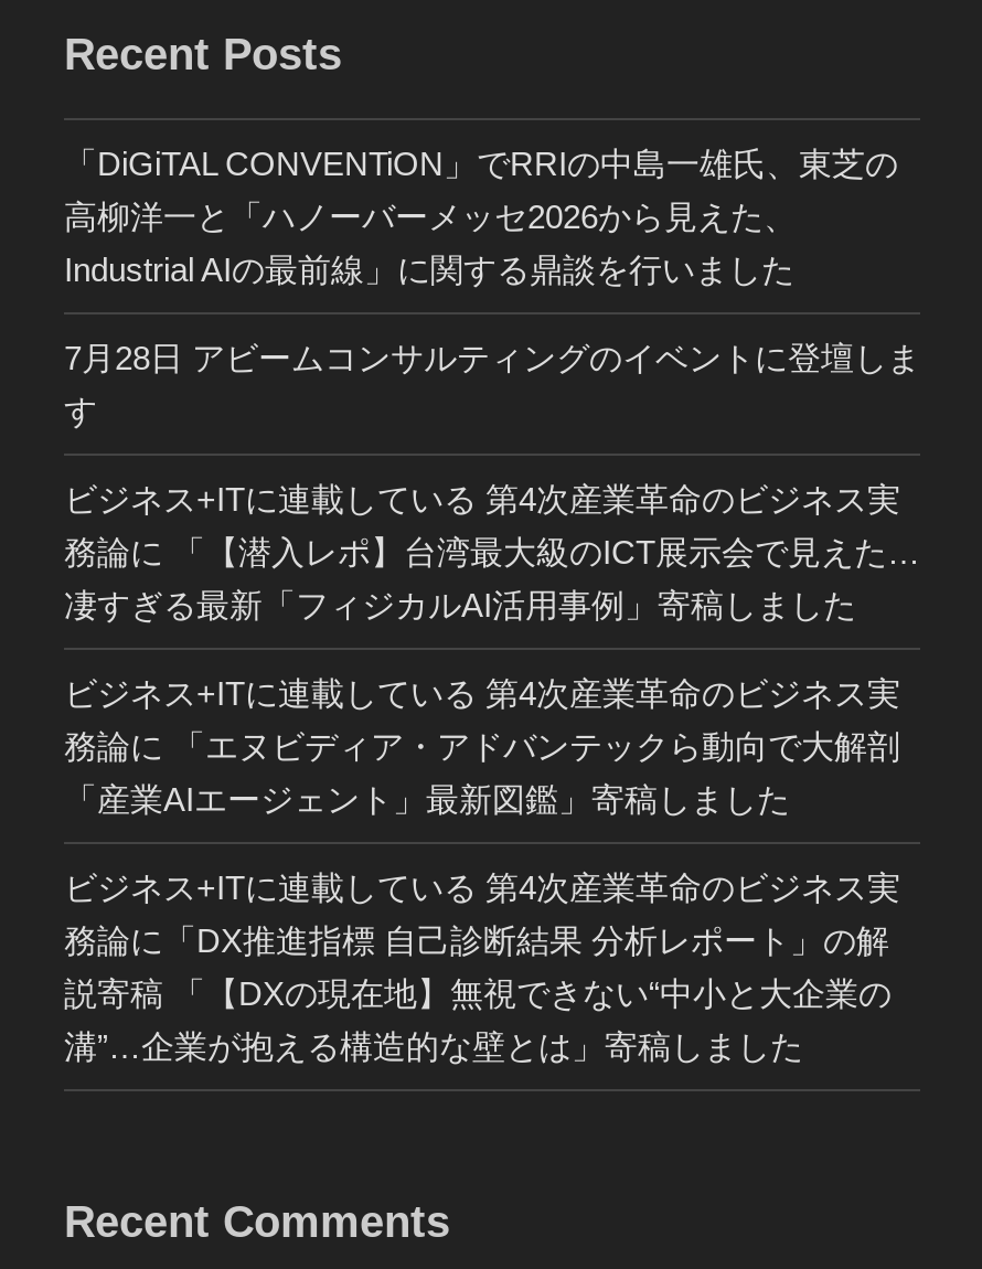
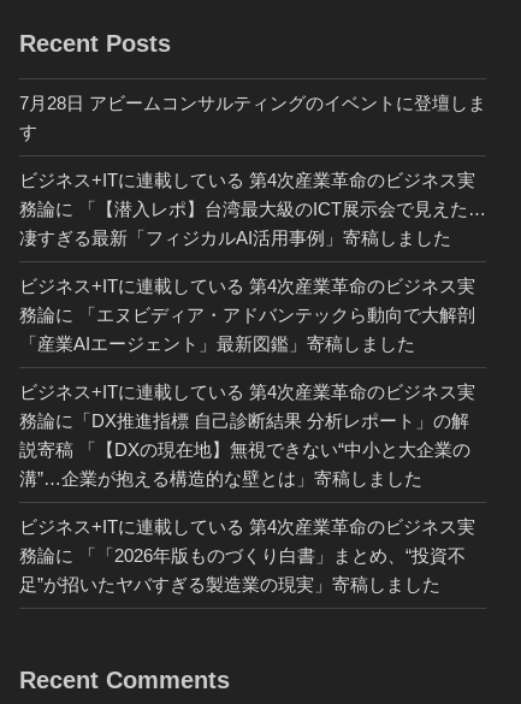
- 「DiGiTAL CONVENTiON」でRRIの中島一雄氏、東芝の
- 高柳洋一と「ハノーバーメッセ2026から見えた、
- Industrial AIの最前線」に関する鼎談を行いました

moved up: 7月28日 アビームコンサルティングのイベントに登壇しま | す | ビジネス+ITに連載している 第4次産業革命のビジネス実 | ... | 説寄稿 「【DXの現在地】無視できない“中小と大企業の | 溝”…企業が抱える構造的な壁とは」寄稿しました

+ ビジネス+ITに連載している 第4次産業革命のビジネス実
+ 務論に 「「2026年版ものづくり白書」まとめ、“投資不
+ 足”が招いたヤバすぎる製造業の現実」寄稿しました
